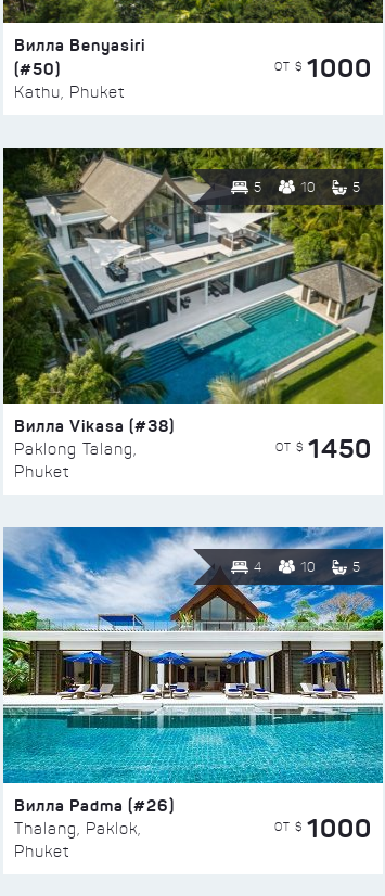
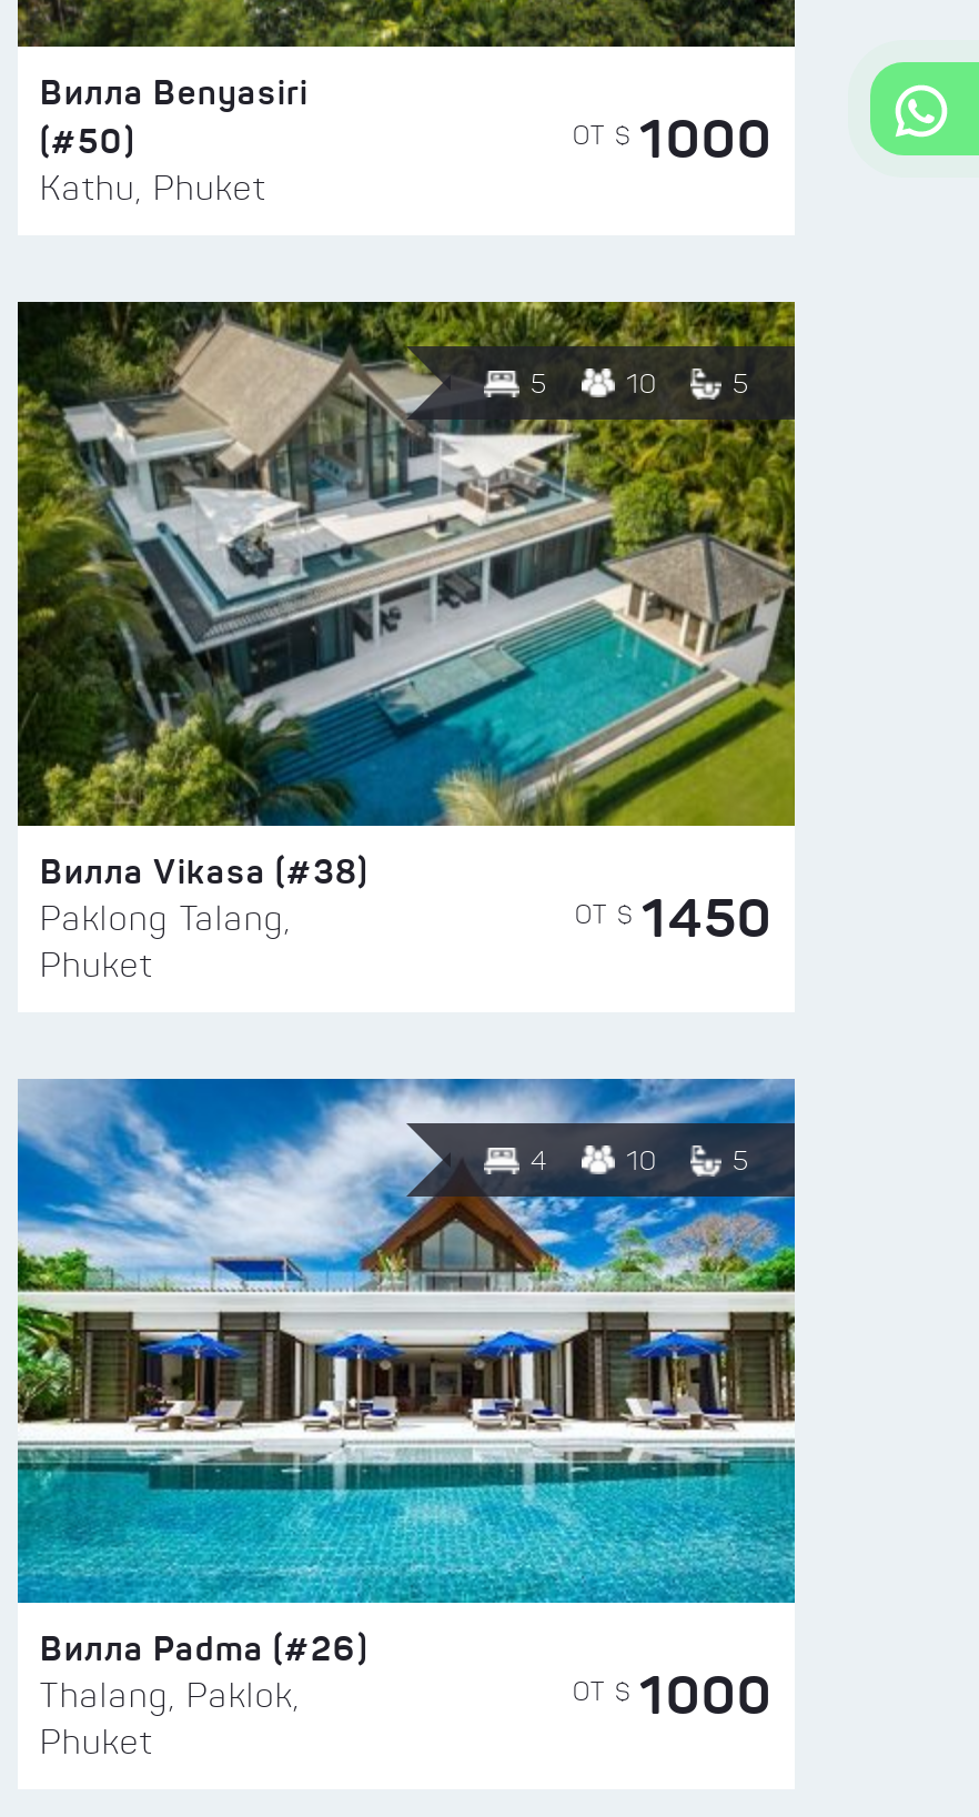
+ [image]
